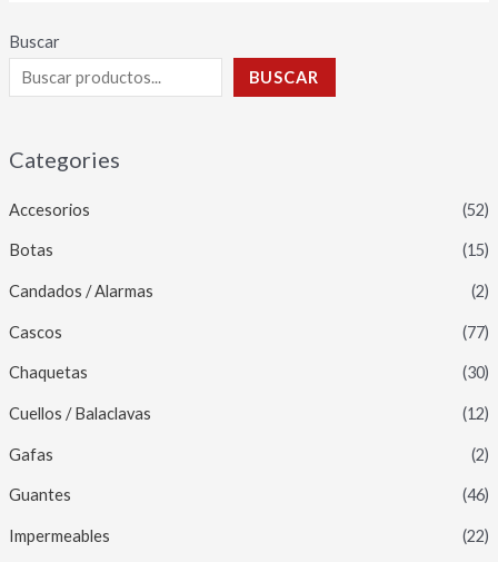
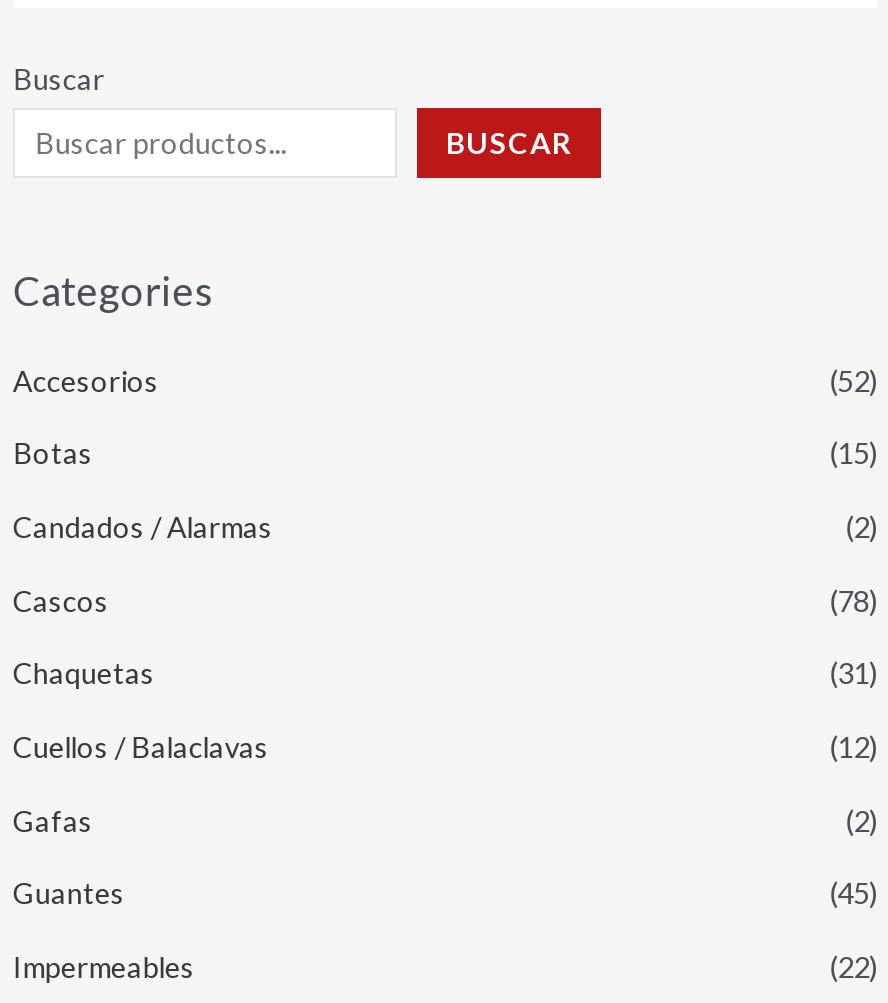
- (77)
+ (78)

- (30)
+ (31)

- (46)
+ (45)
